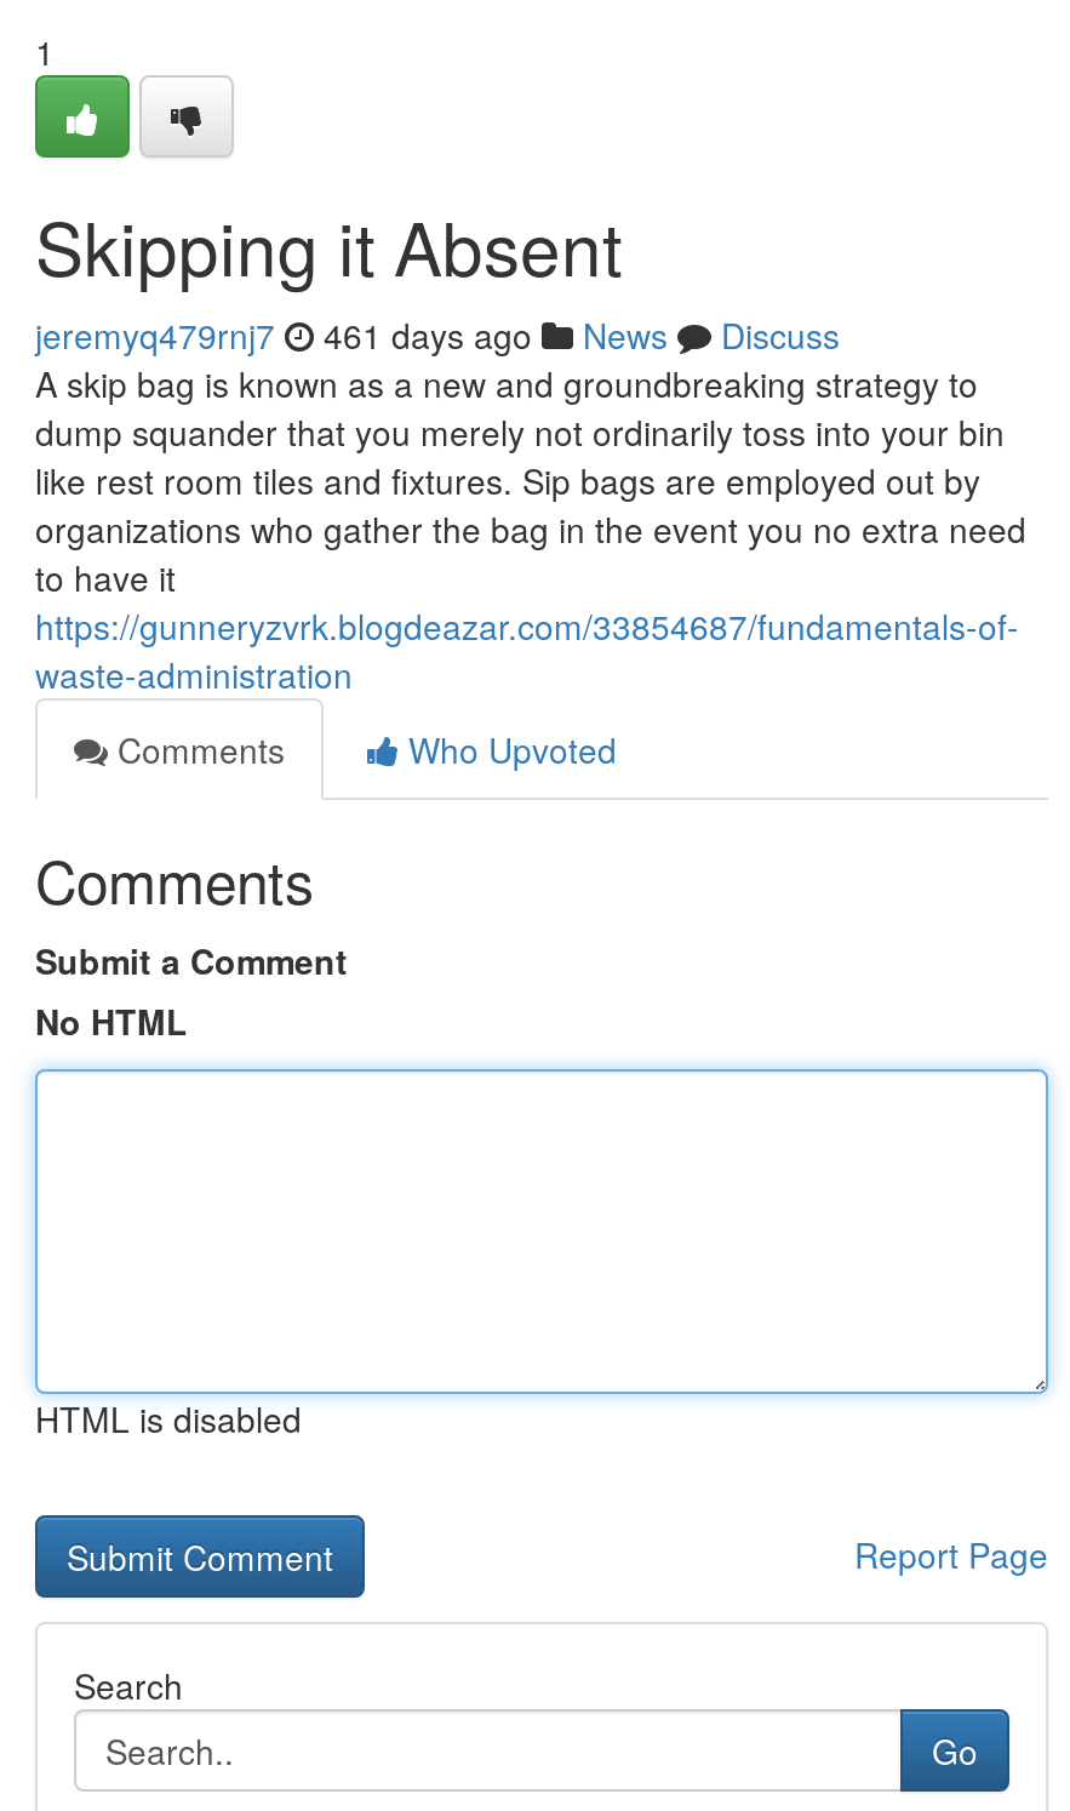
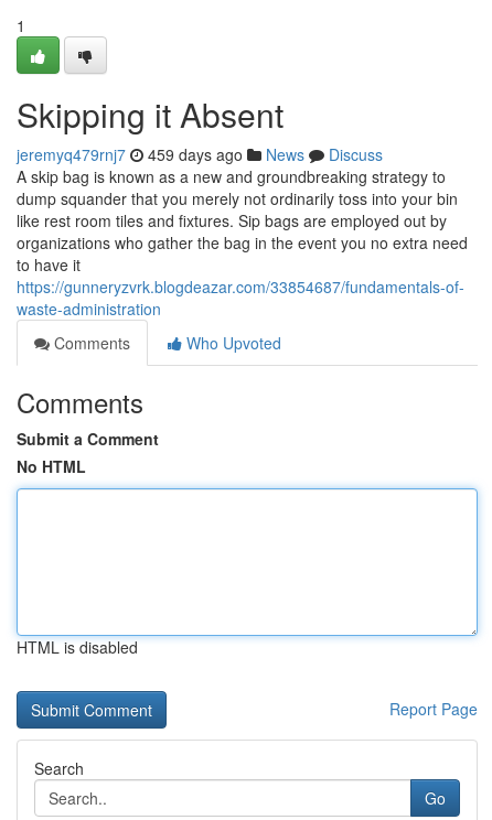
- jeremyq479rnj7 461 days ago News Discuss
+ jeremyq479rnj7 459 days ago News Discuss
